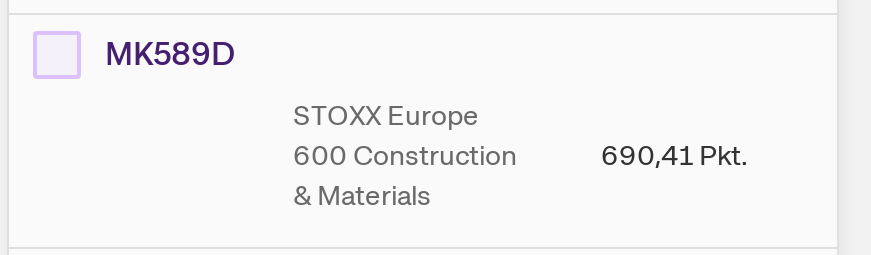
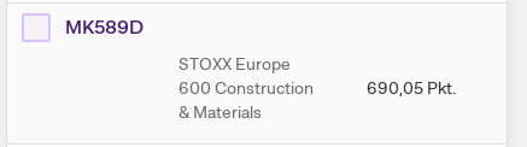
- 690,41 Pkt.
+ 690,05 Pkt.
